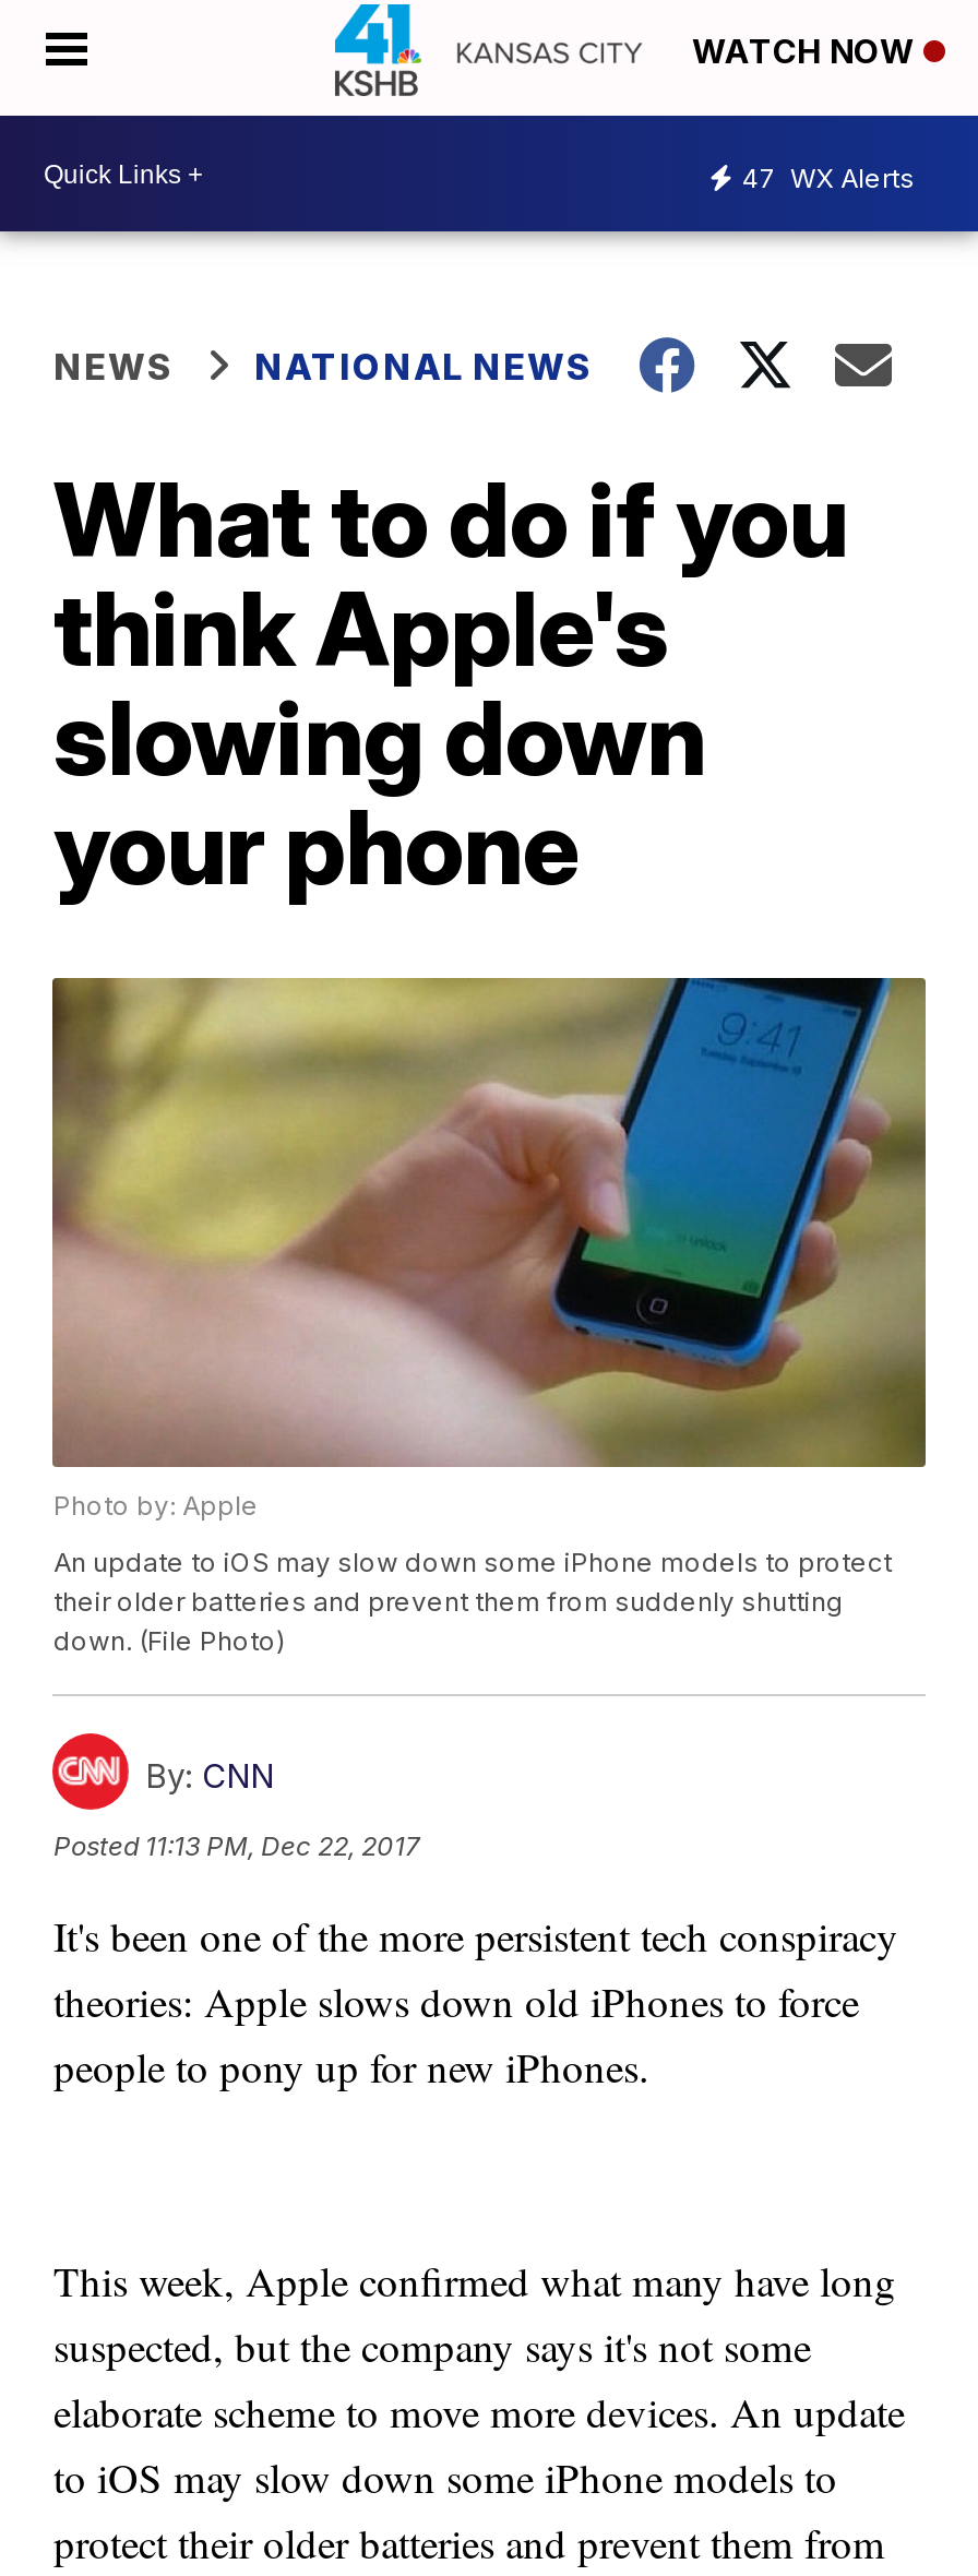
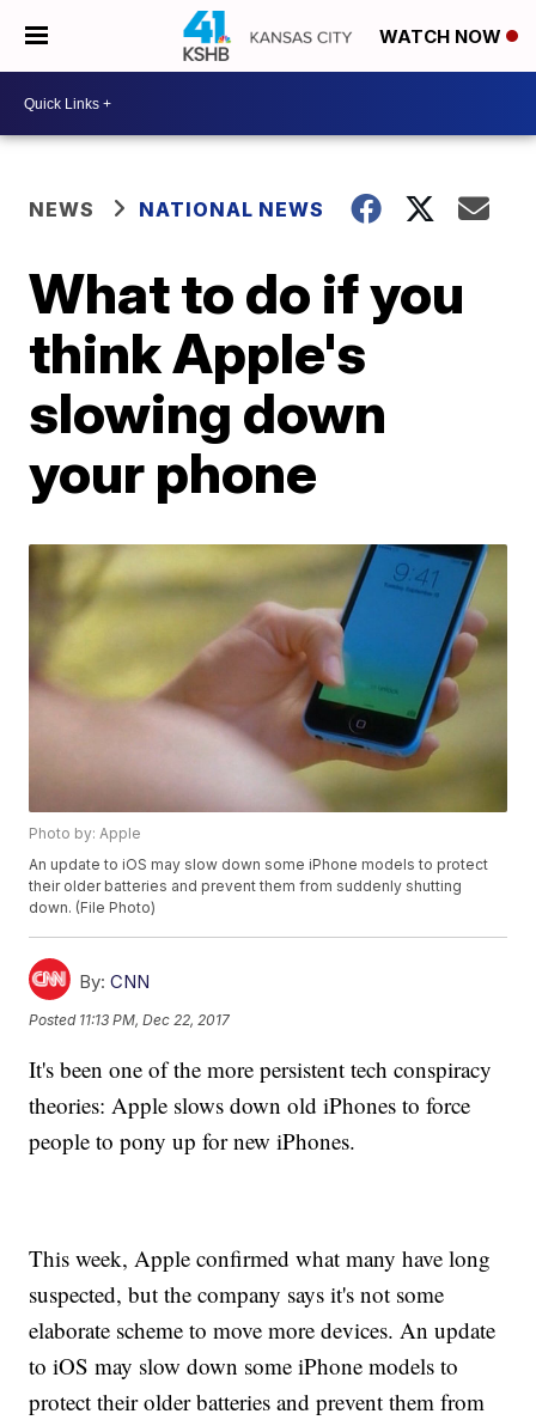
- 47 WX Alerts
